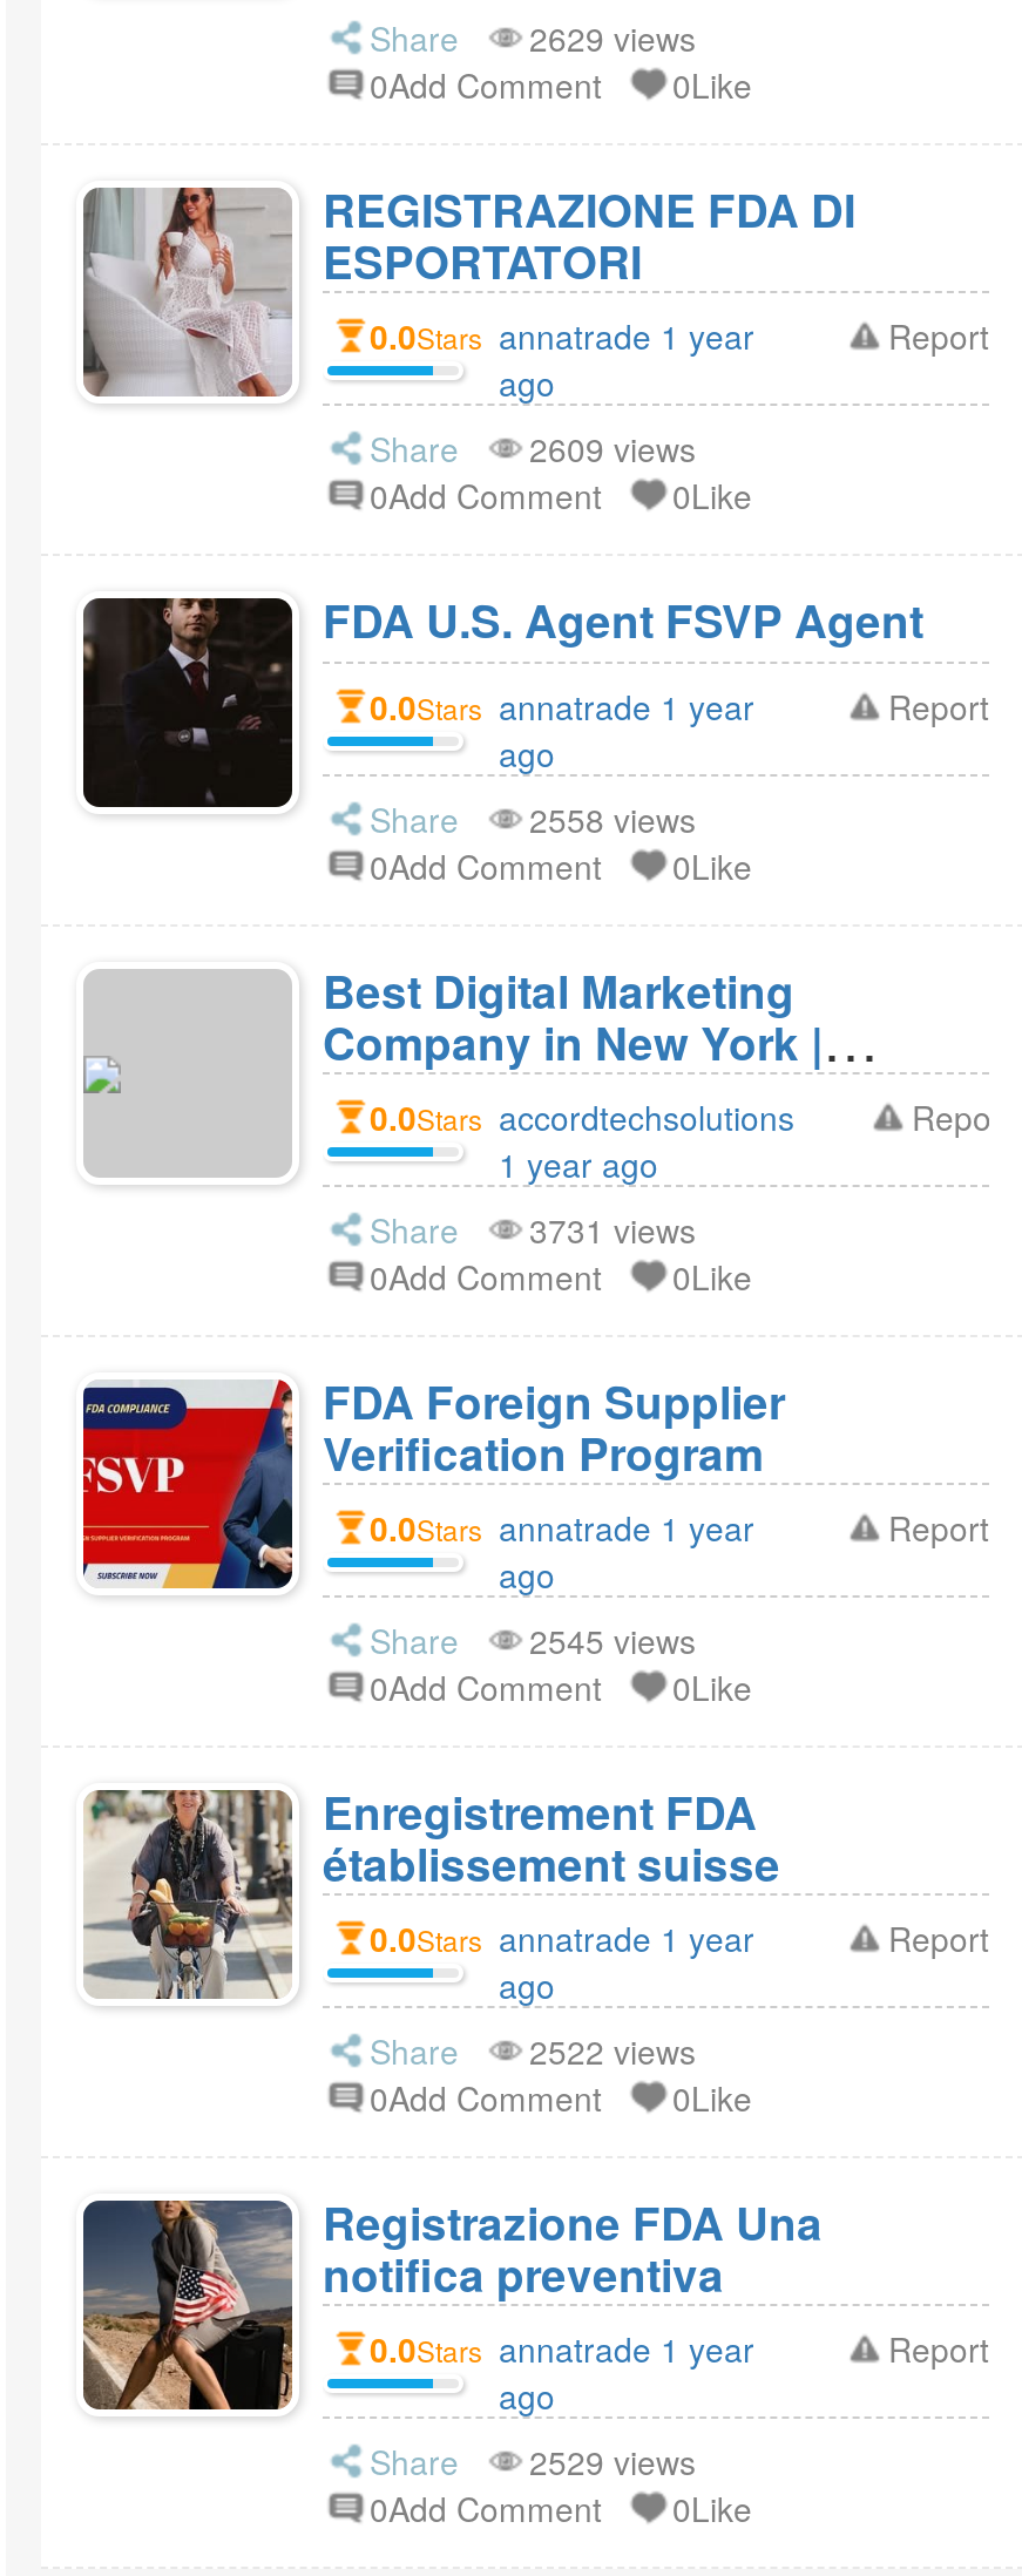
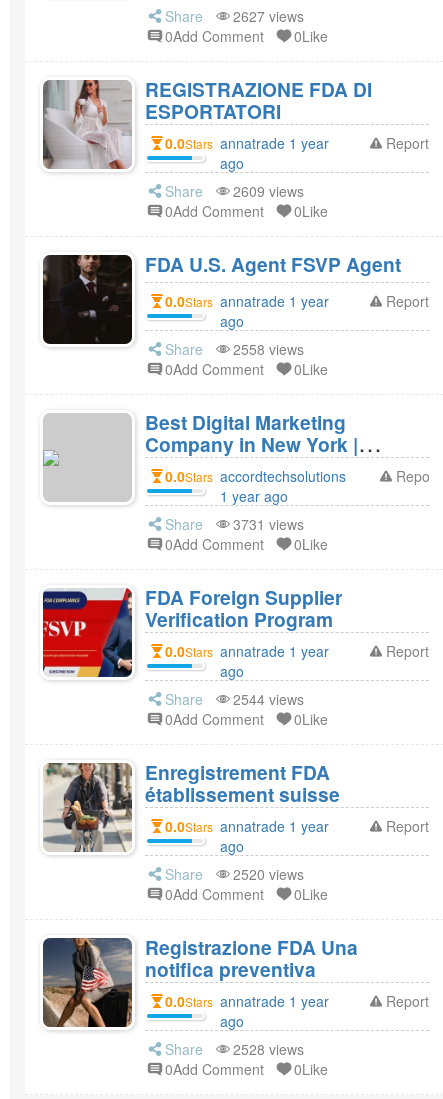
- Share 2629 views
+ Share 2627 views

- Share 2545 views
+ Share 2544 views

- Share 2522 views
+ Share 2520 views

- Share 2529 views
+ Share 2528 views
